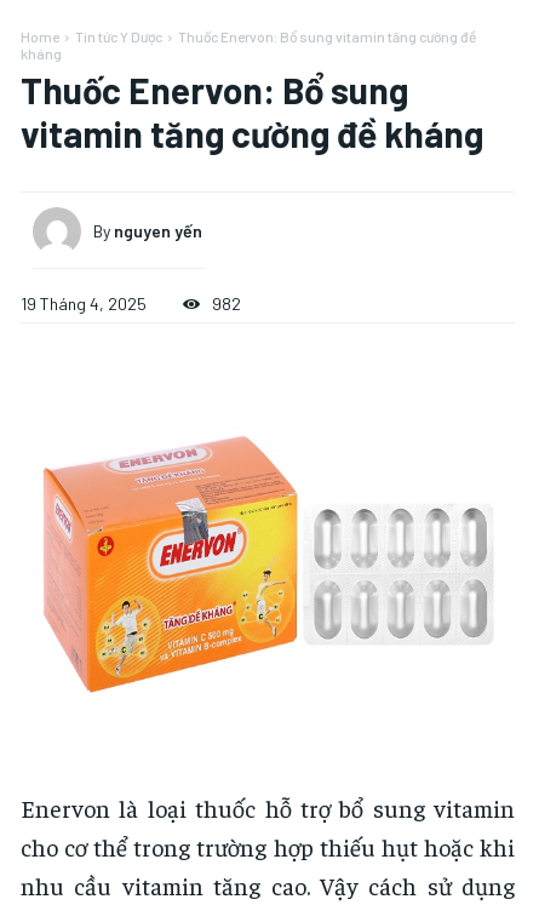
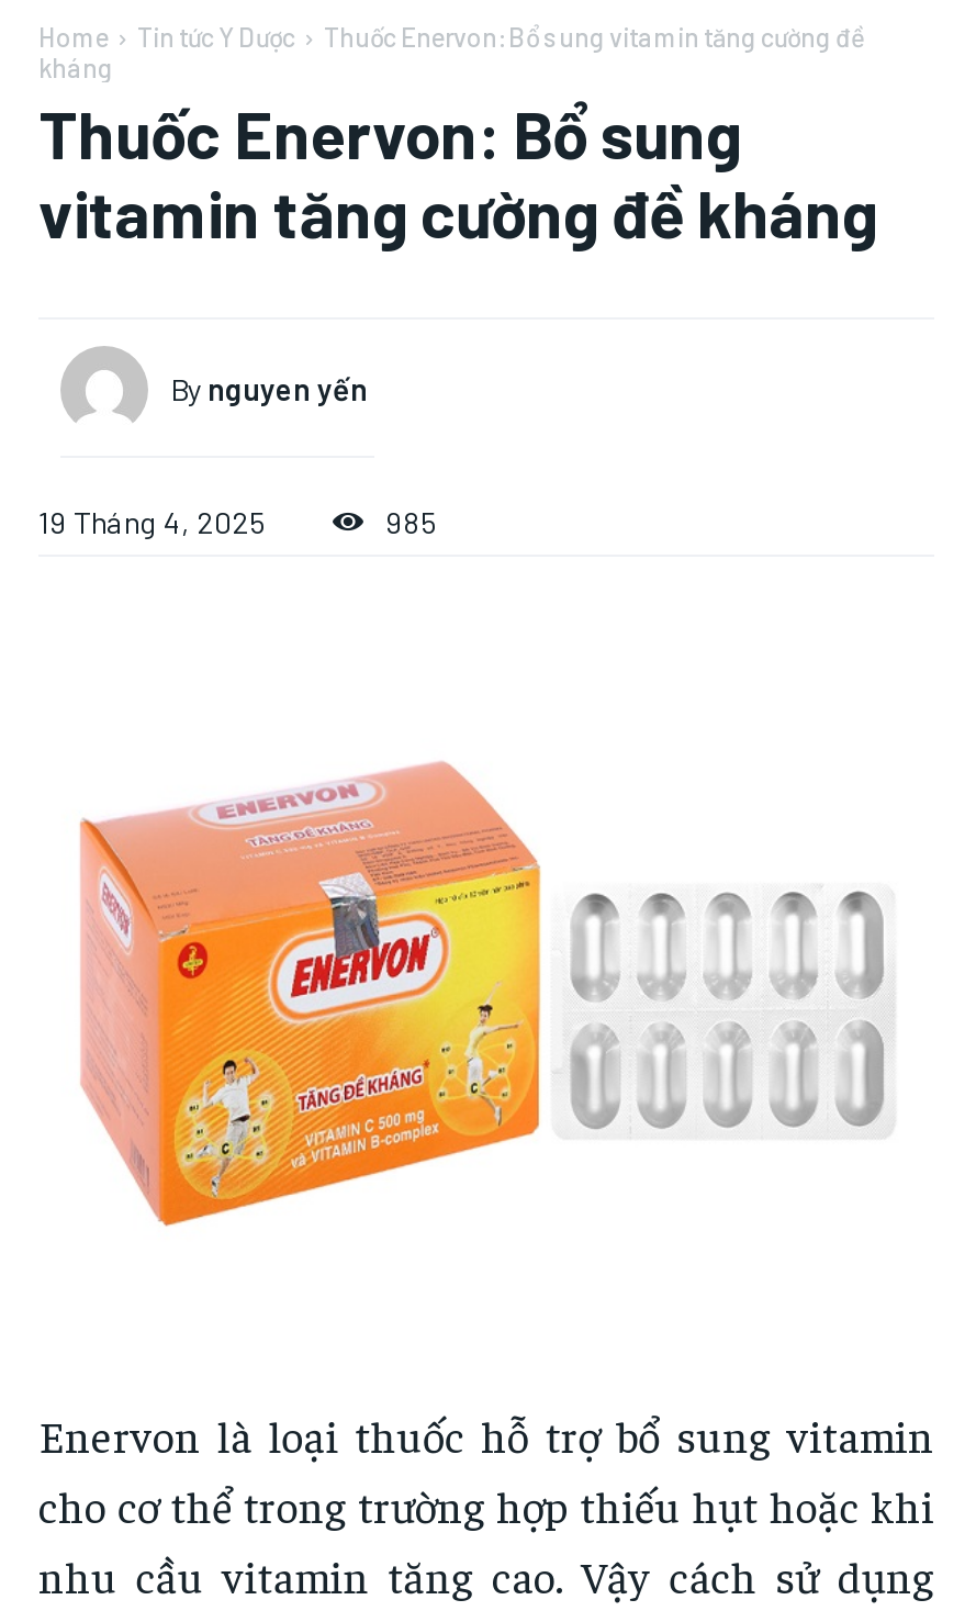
- 982
+ 985
